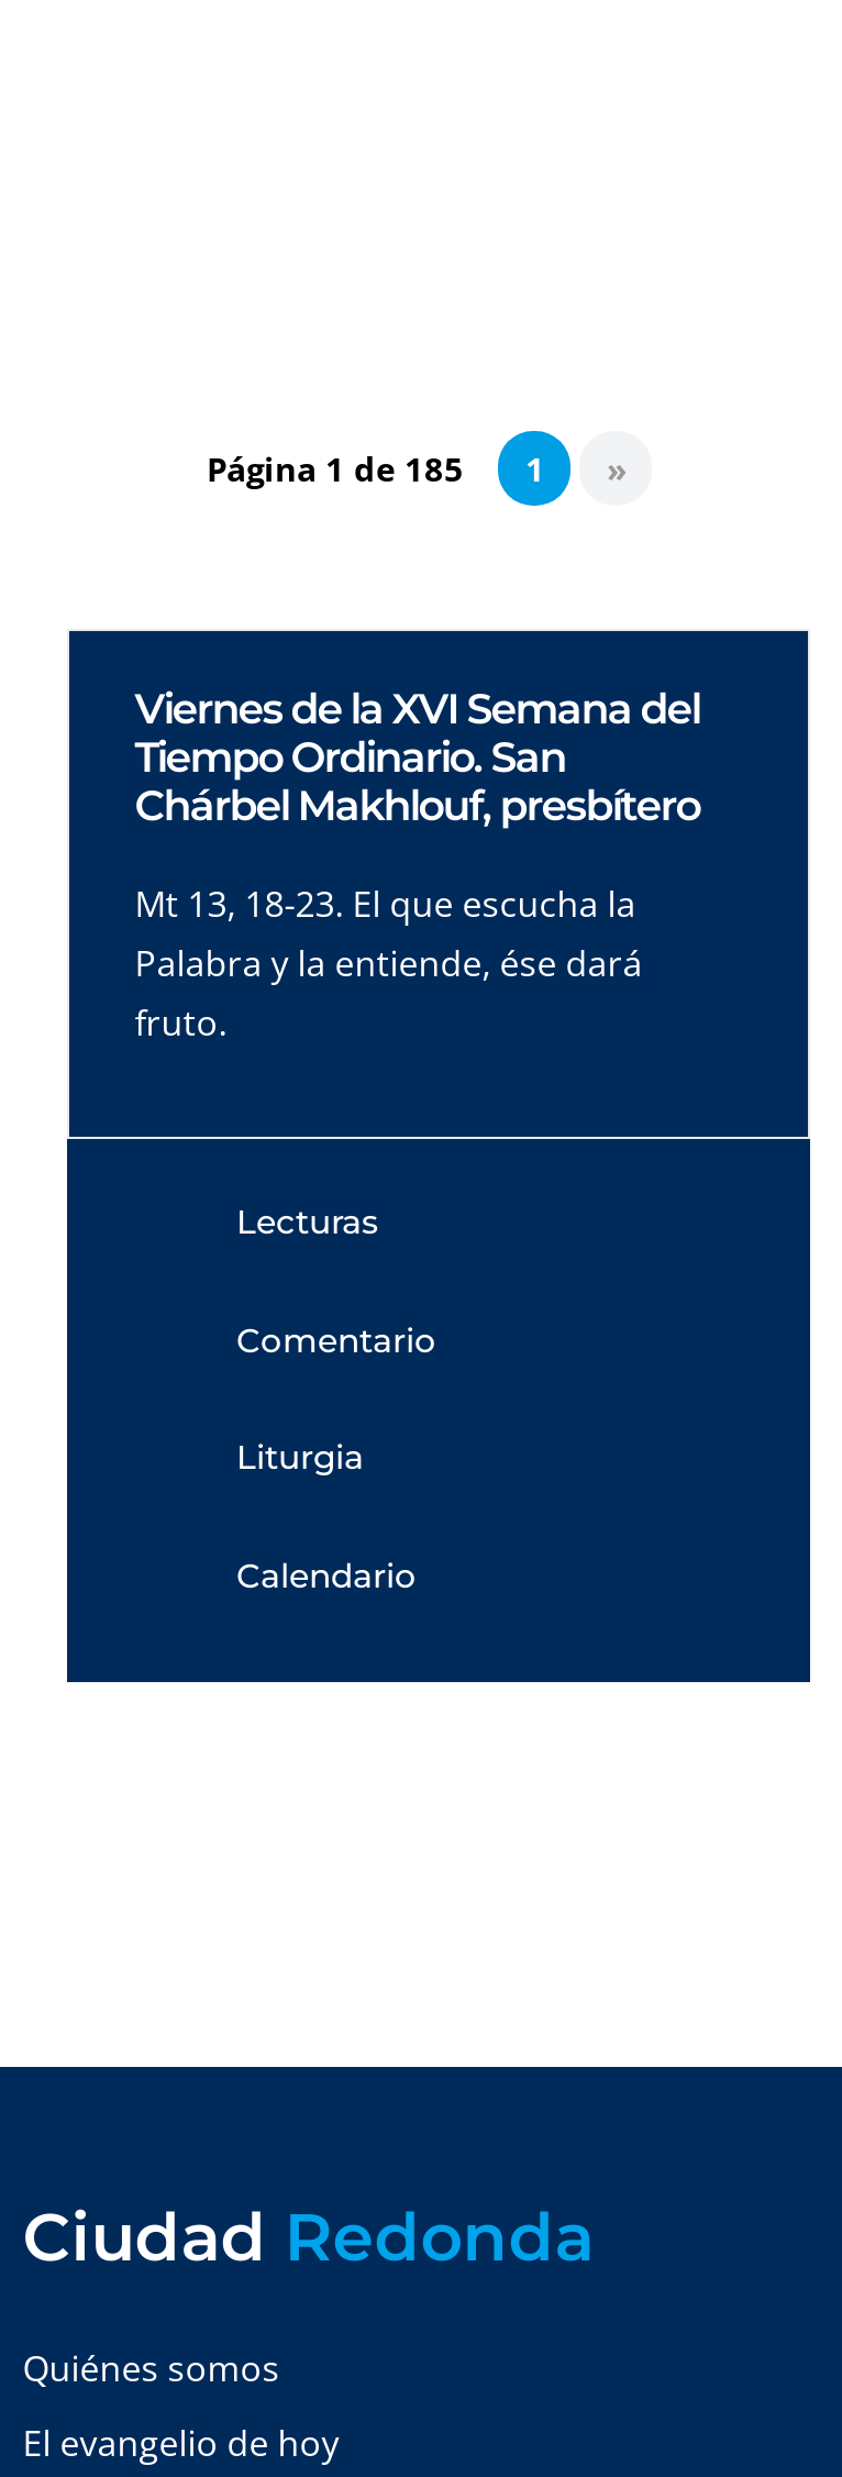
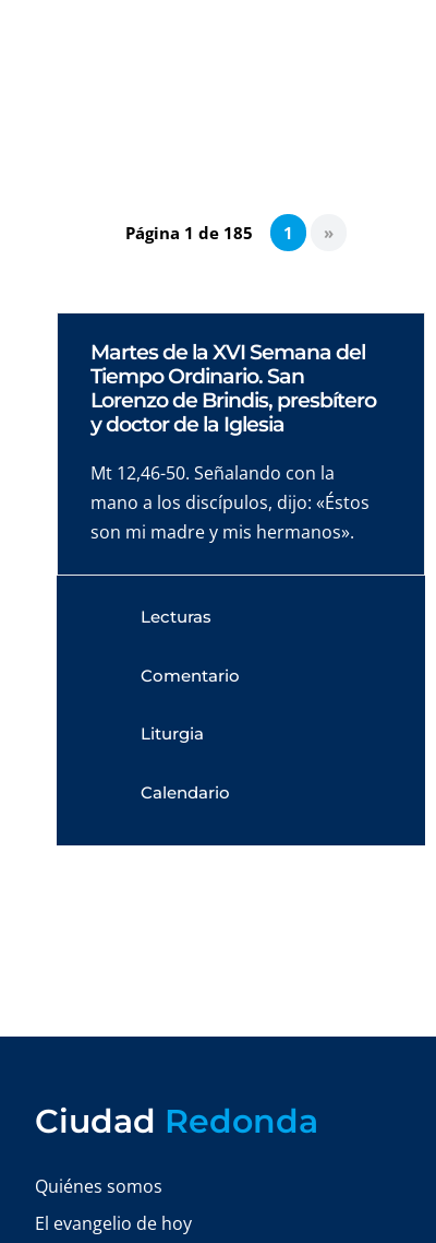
- Viernes de la XVI Semana del
+ Martes de la XVI Semana del

- Chárbel Makhlouf, presbítero
+ Lorenzo de Brindis, presbítero
+ y doctor de la Iglesia

- Mt 13, 18-23. El que escucha la
- Palabra y la entiende, ése dará
- fruto.
+ Mt 12,46-50. Señalando con la
+ mano a los discípulos, dijo: «Éstos
+ son mi madre y mis hermanos».
